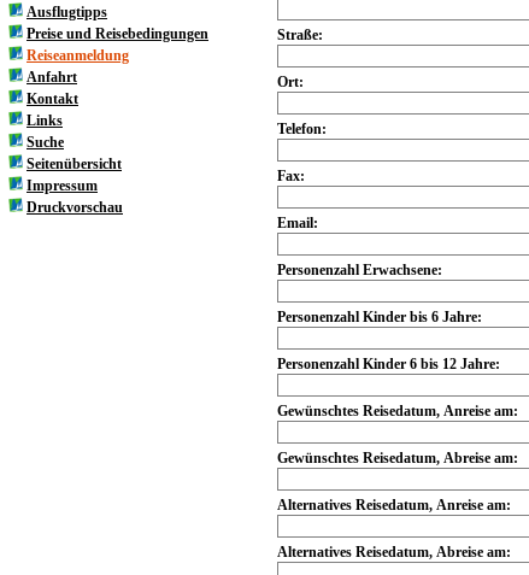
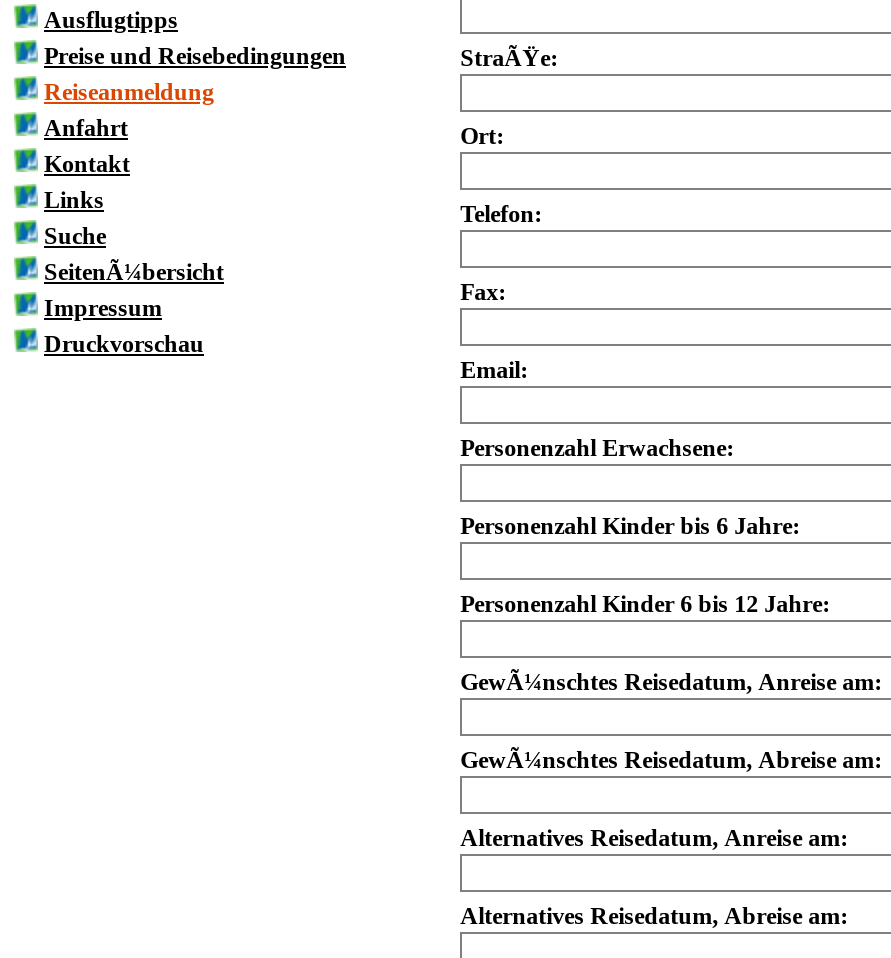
- Straße:
+ StraÃŸe:

- Seitenübersicht
+ SeitenÃ¼bersicht

- Gewünschtes Reisedatum, Anreise am:
+ GewÃ¼nschtes Reisedatum, Anreise am:

- Gewünschtes Reisedatum, Abreise am:
+ GewÃ¼nschtes Reisedatum, Abreise am:
